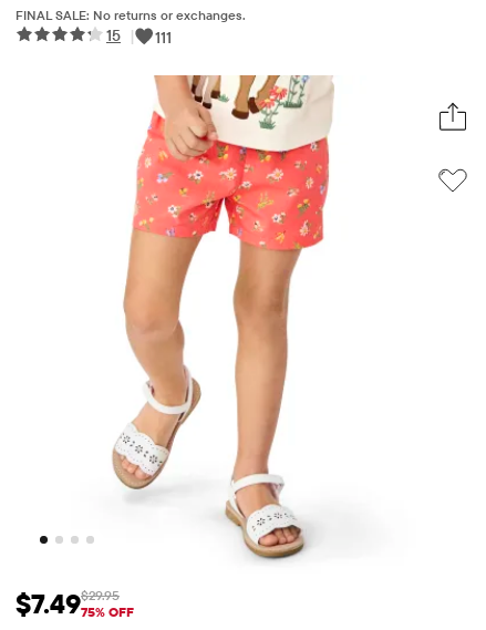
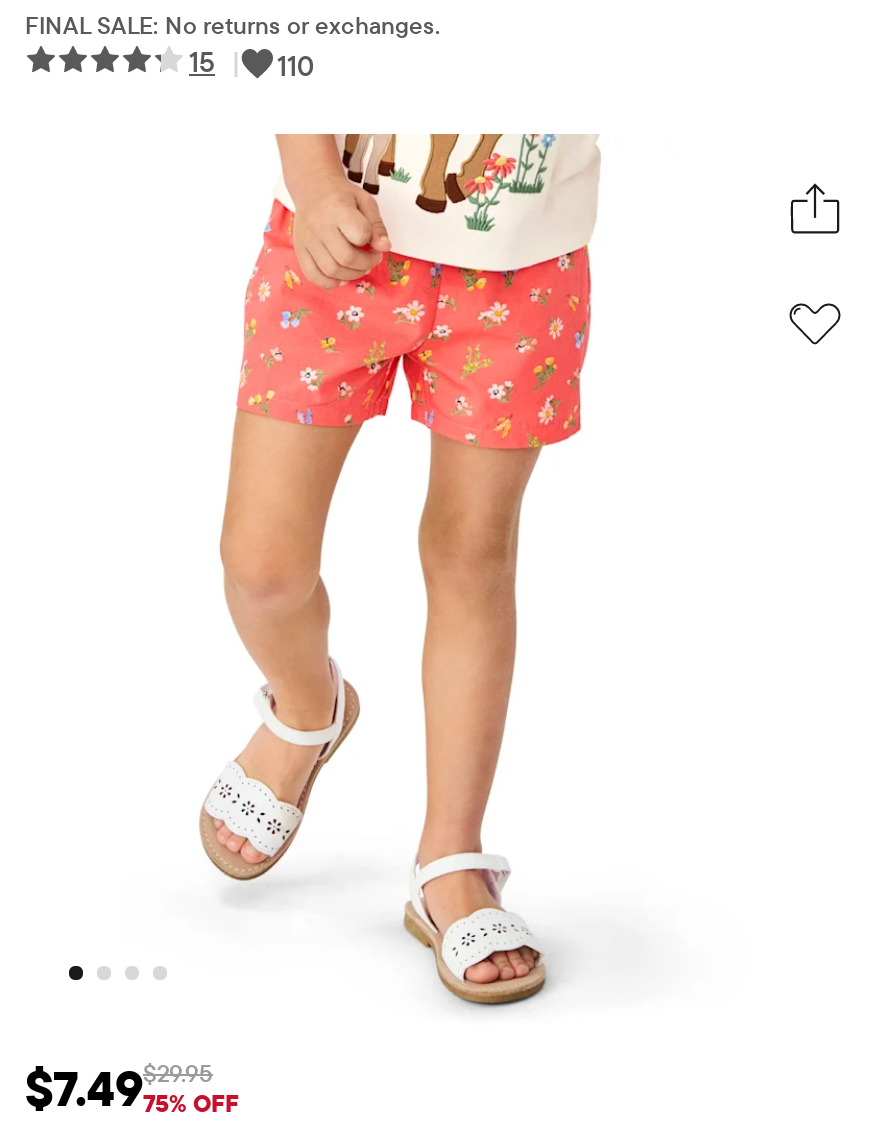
- 111
+ 110
